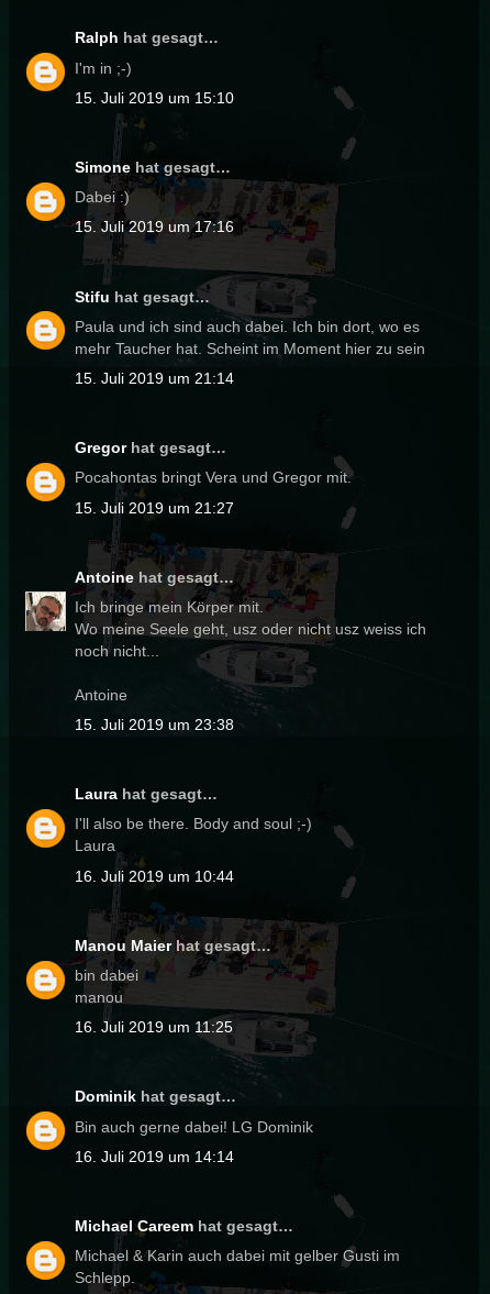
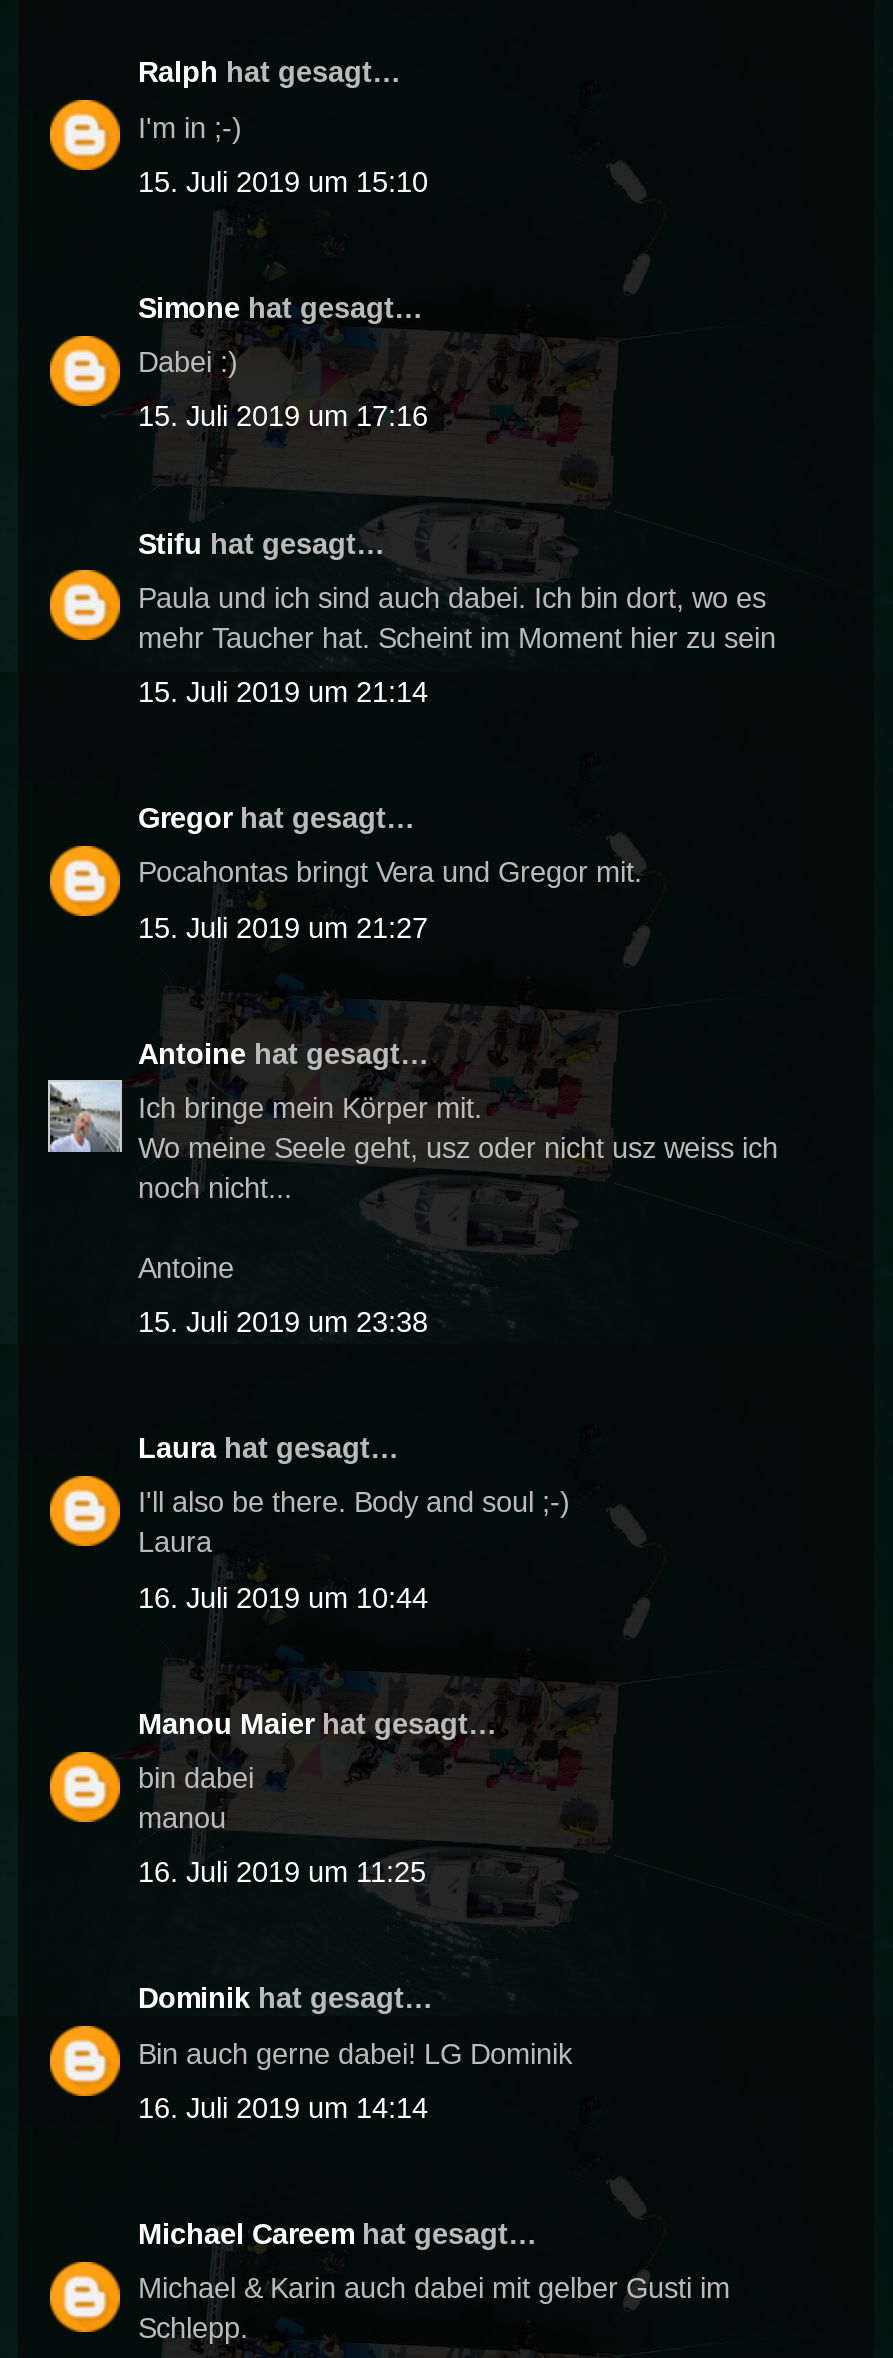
- [image]
+ [image]
